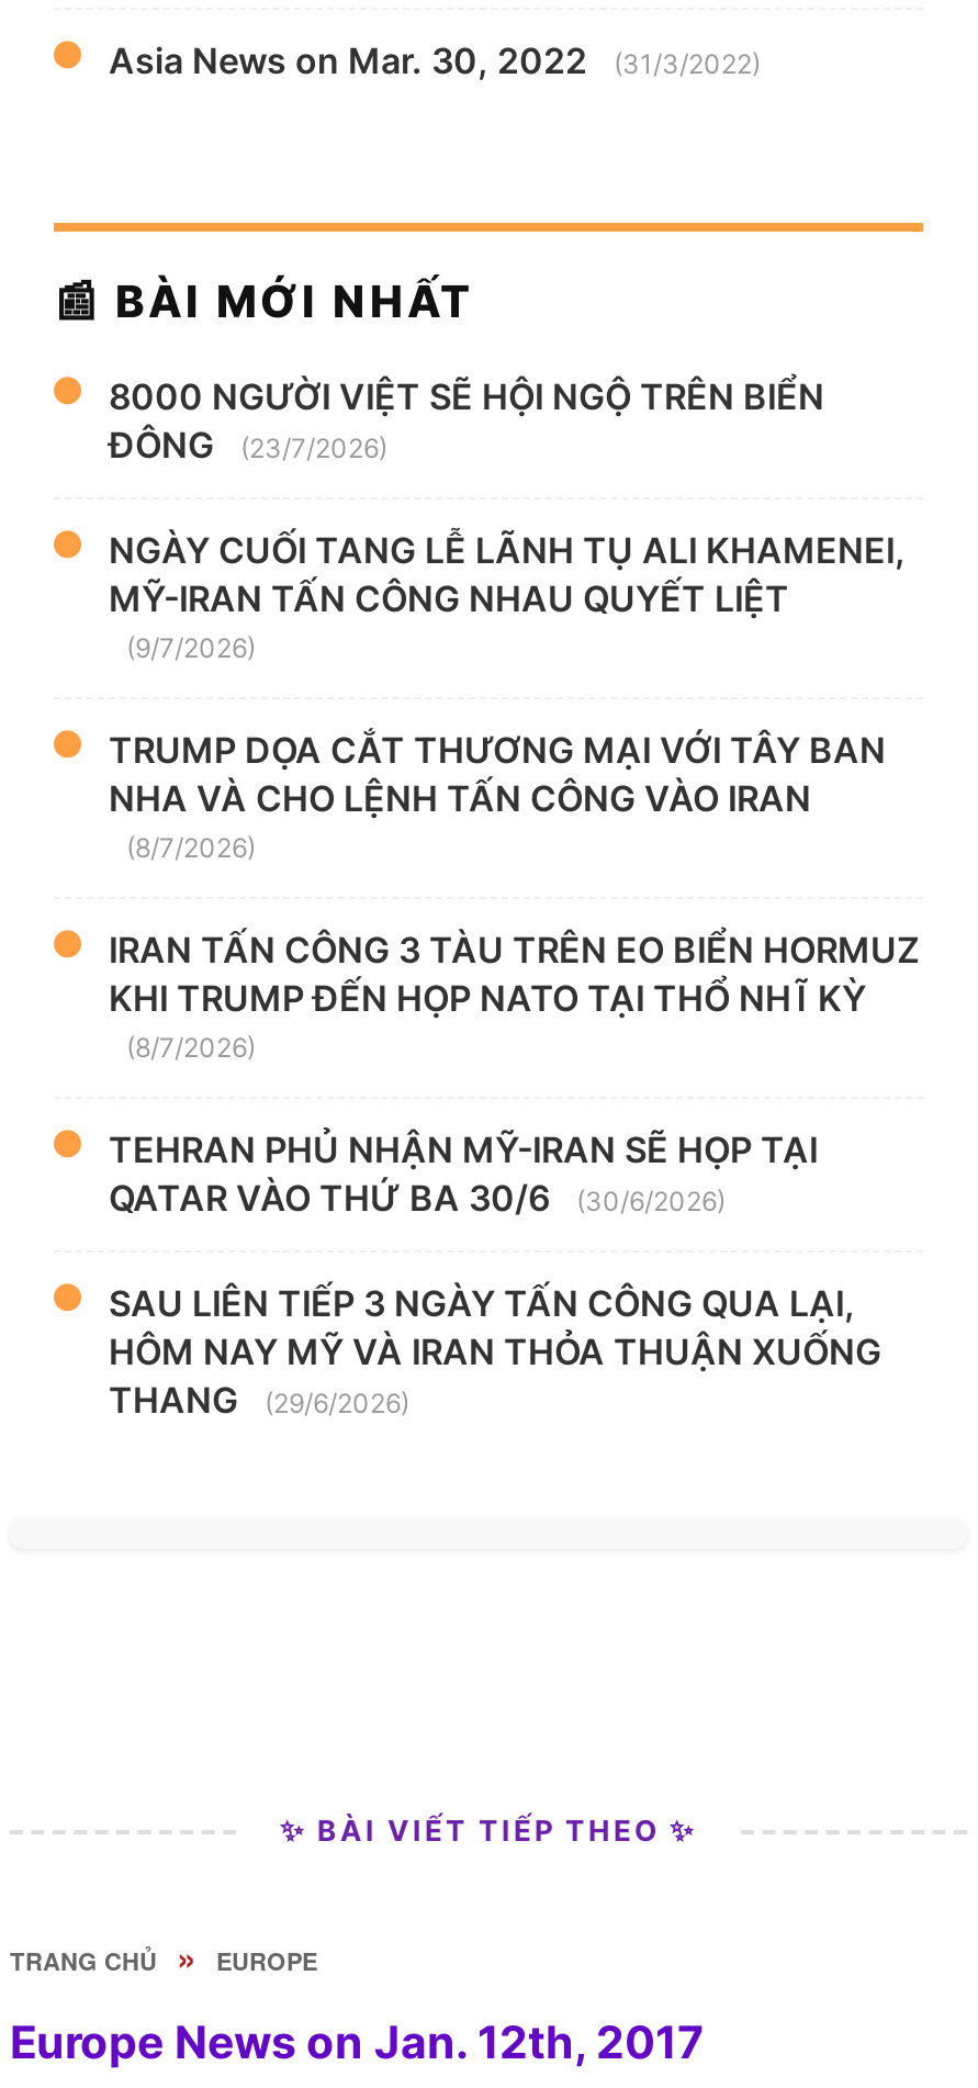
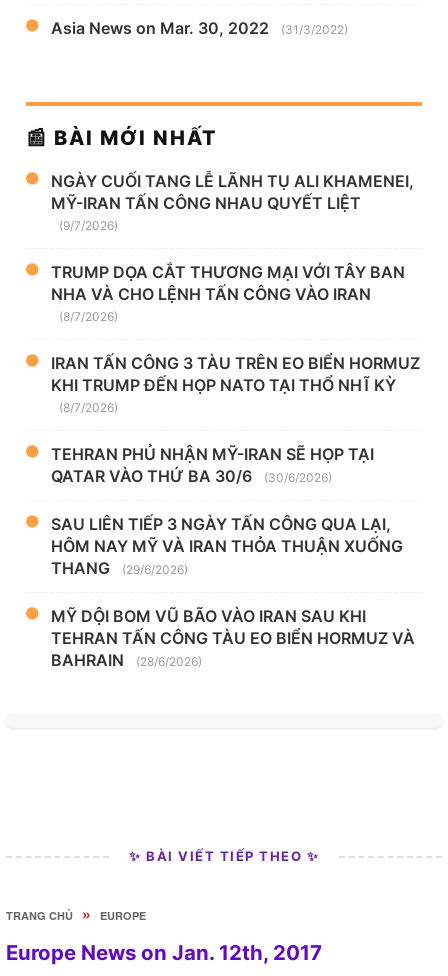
- 8000 NGƯỜI VIỆT SẼ HỘI NGỘ TRÊN BIỂN
- ĐÔNG
- (23/7/2026)

moved up: NGÀY CUỐI TANG LỄ LÃNH TỤ ALI KHAMENEI, | MỸ-IRAN TẤN CÔNG NHAU QUYẾT LIỆT | (9/7/2026) | ... | THANG | (29/6/2026)

+ MỸ DỘI BOM VŨ BÃO VÀO IRAN SAU KHI
+ TEHRAN TẤN CÔNG TÀU EO BIỂN HORMUZ VÀ
+ BAHRAIN
+ (28/6/2026)
